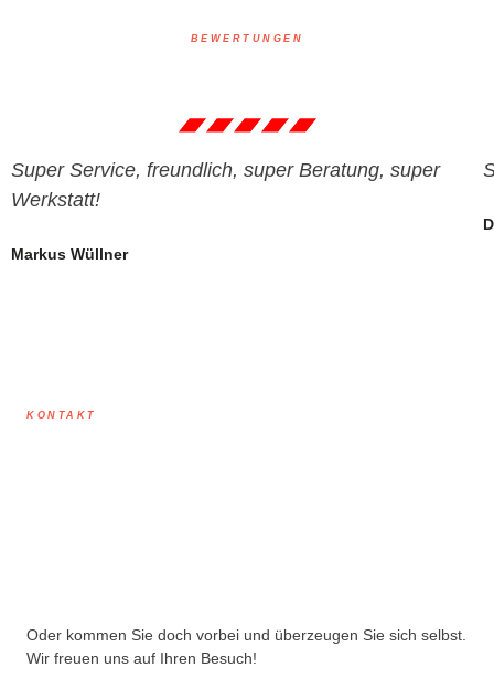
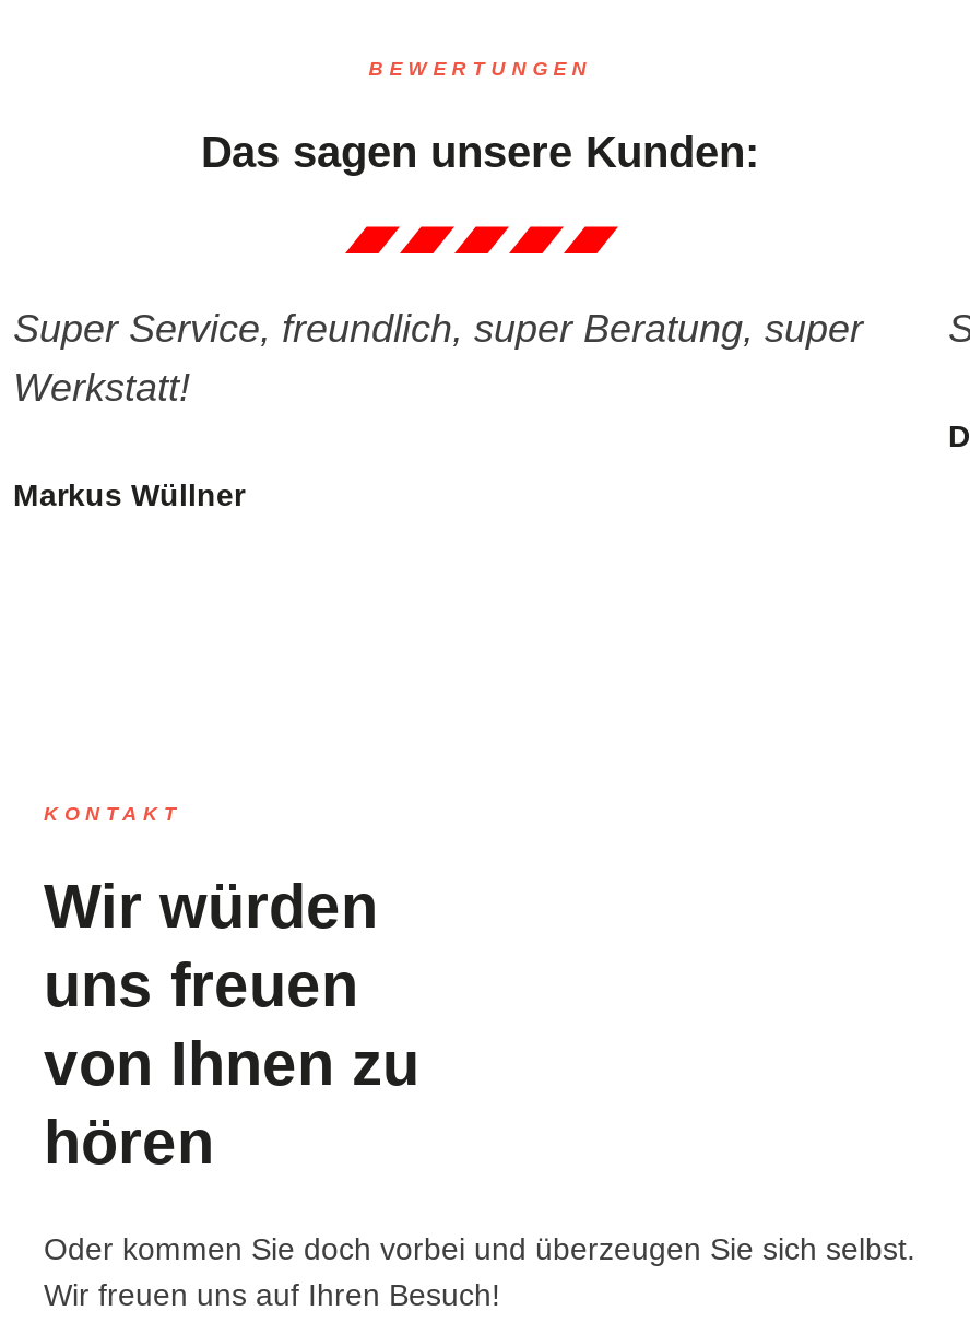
+ Das sagen unsere Kunden:

+ Wir würden
+ uns freuen
+ von Ihnen zu
+ hören
